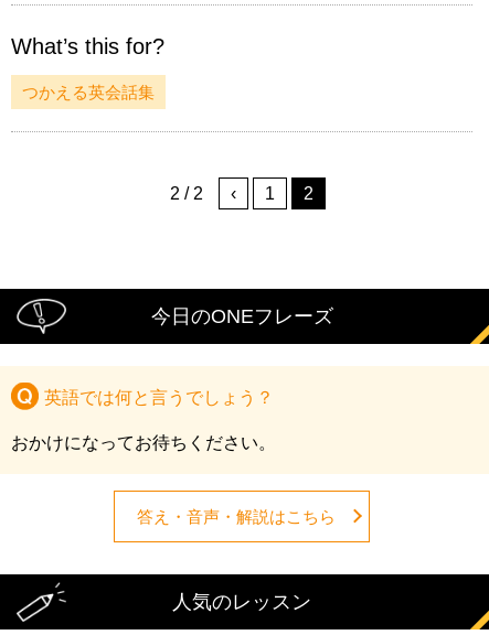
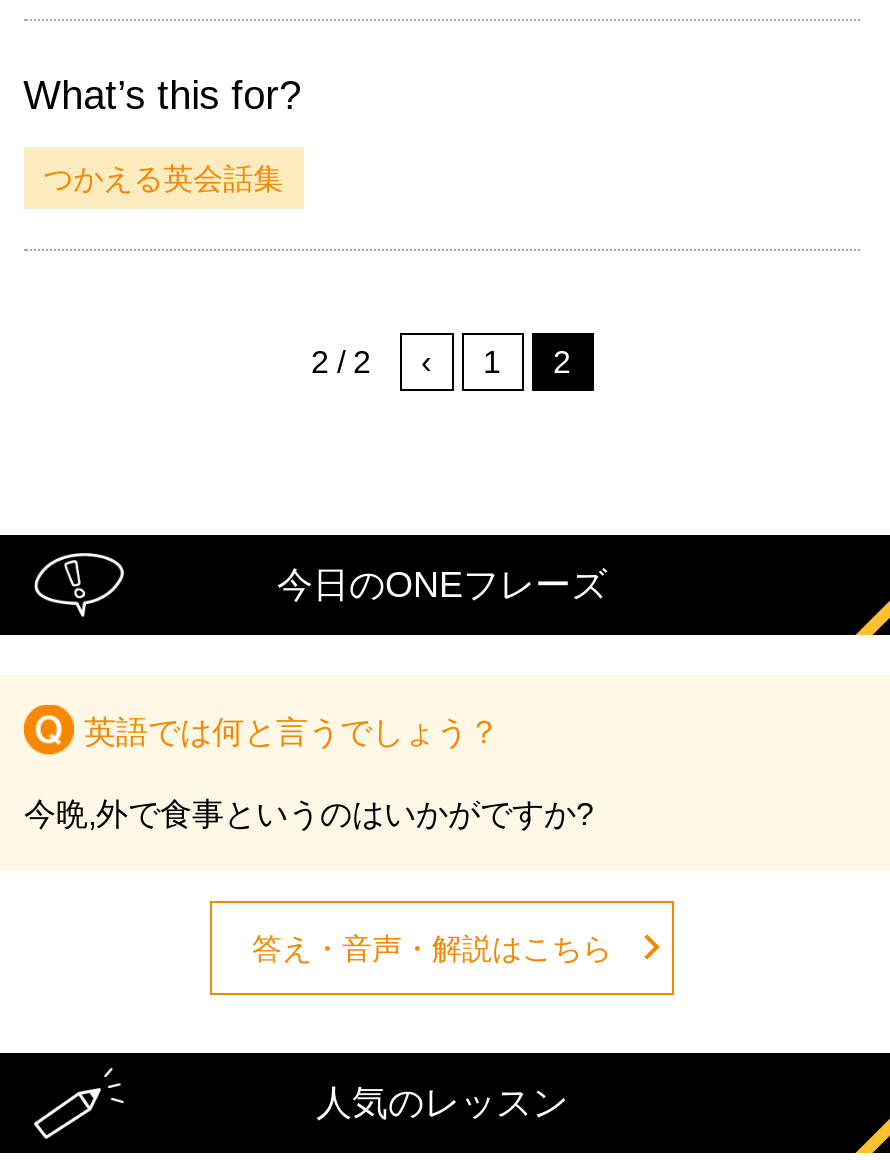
- おかけになってお待ちください。
+ 今晩,外で食事というのはいかがですか?
